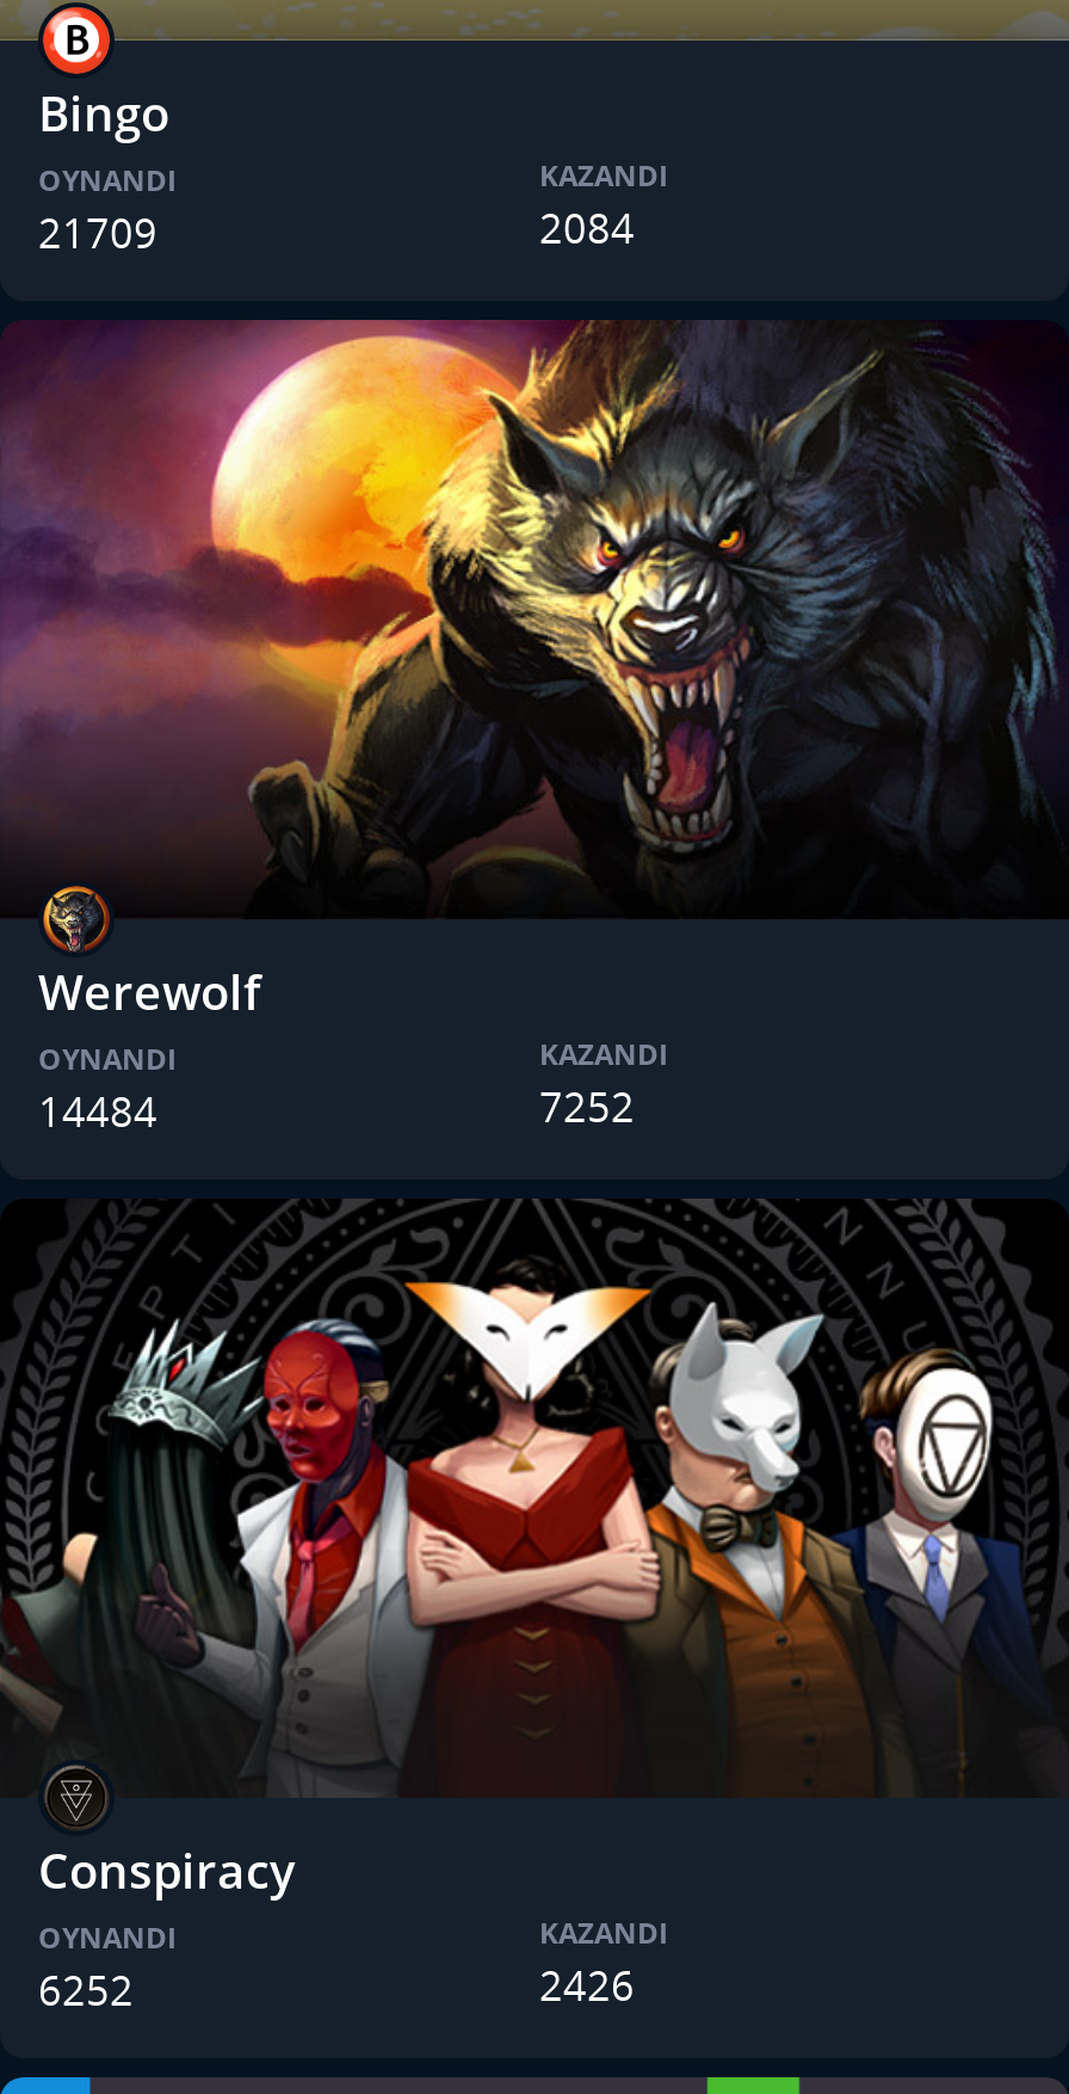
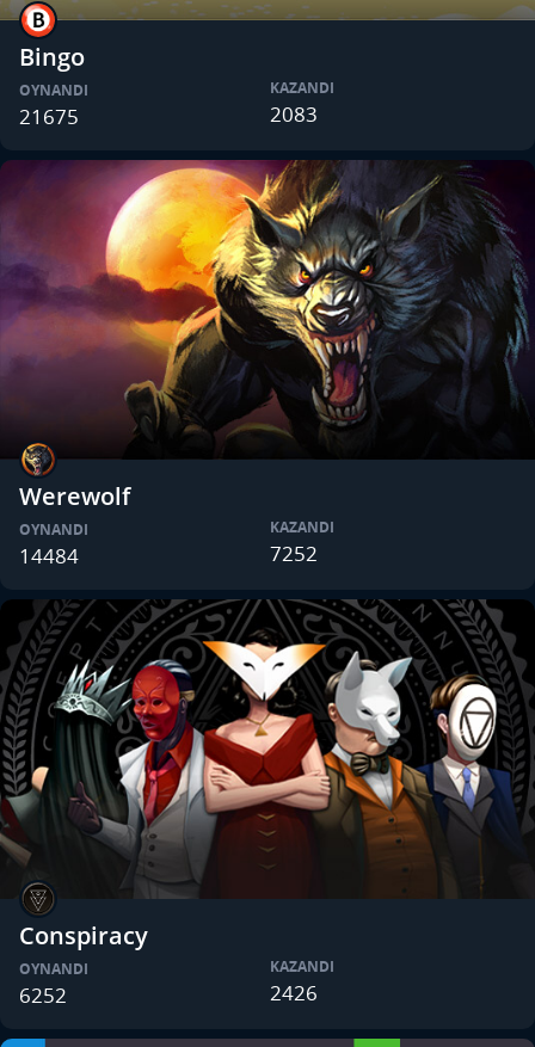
- 21709
+ 21675

- 2084
+ 2083
